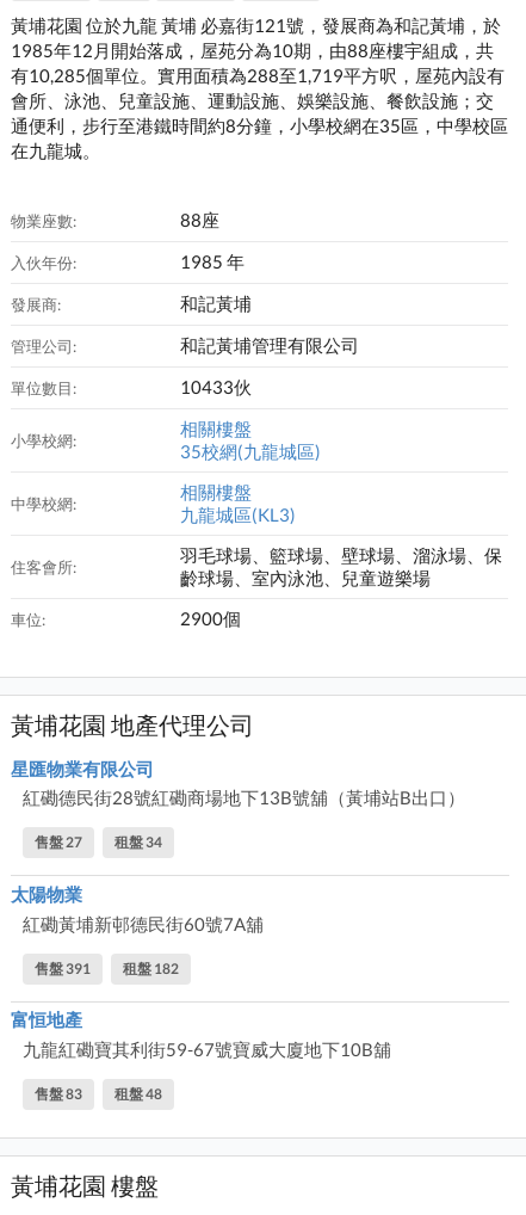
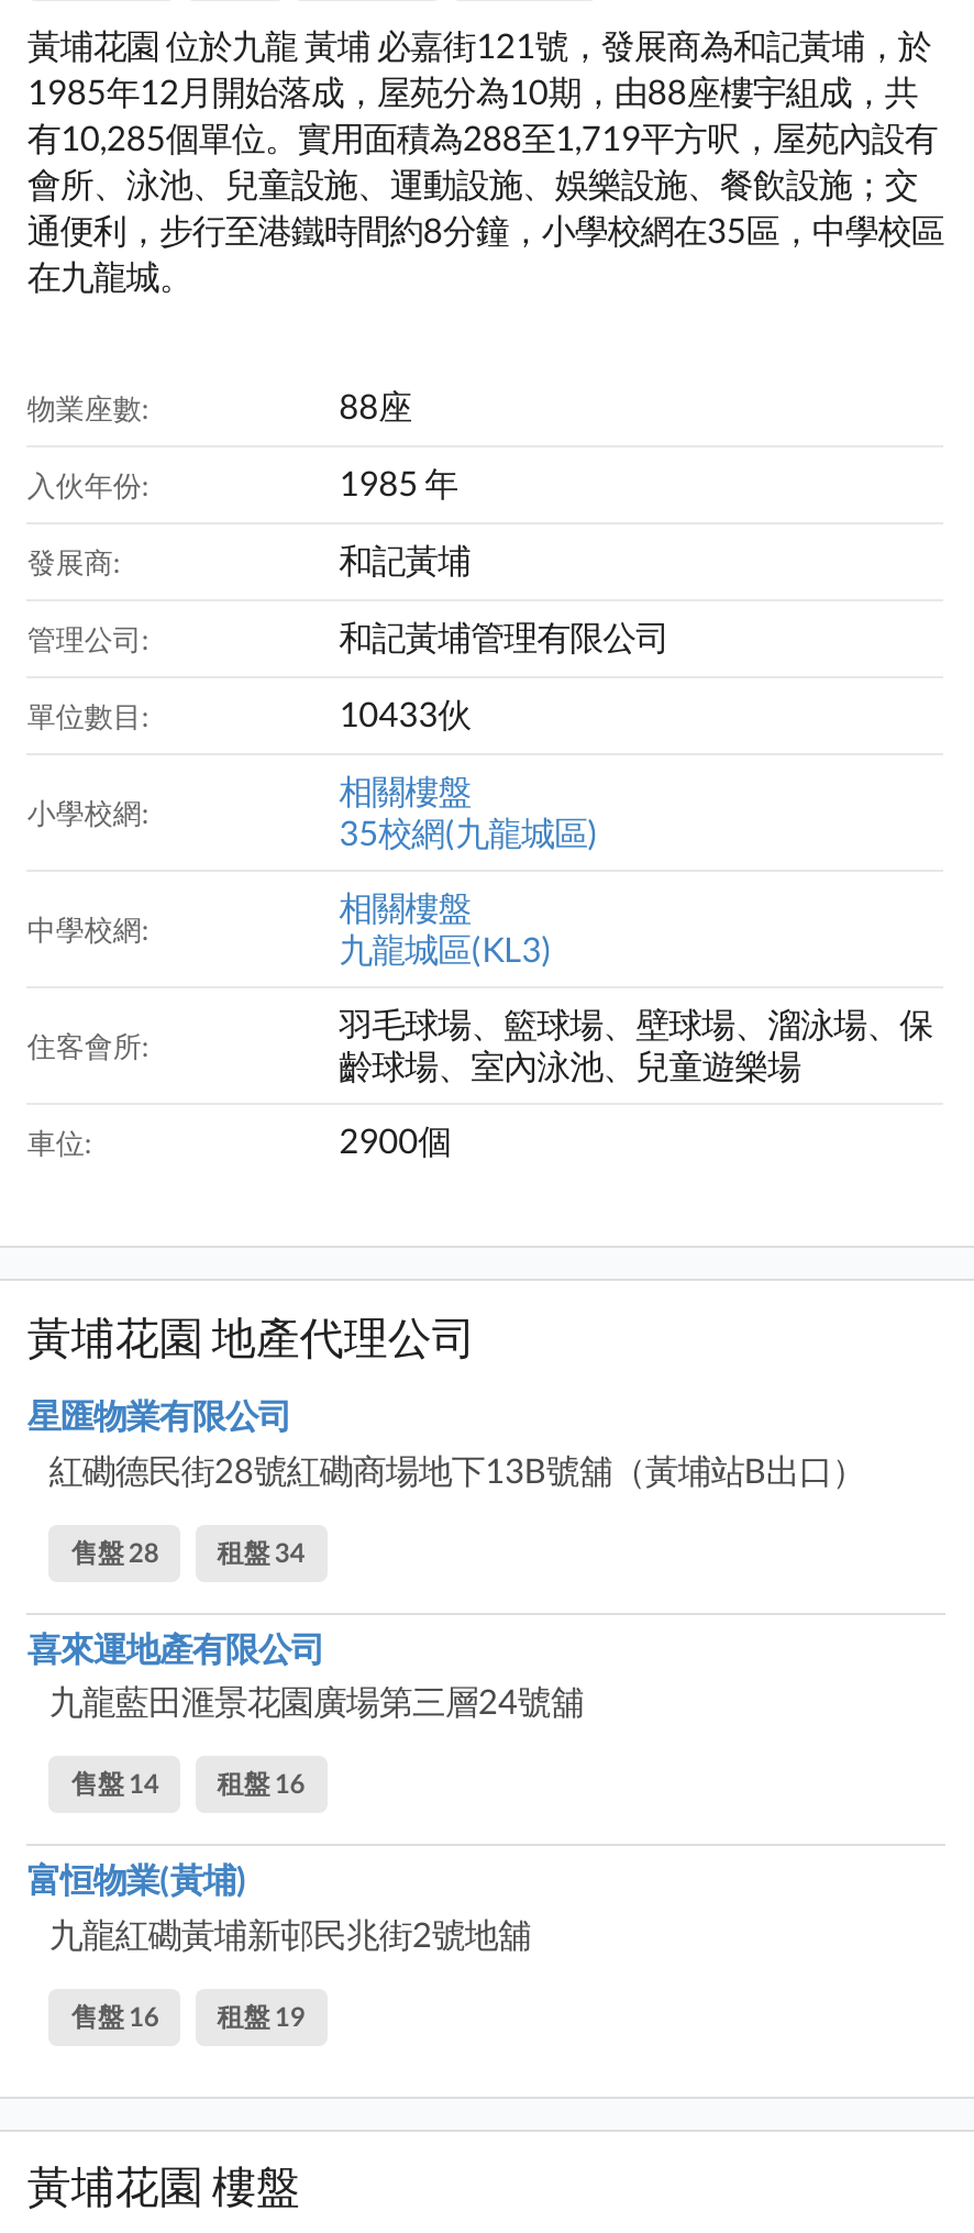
- 售盤 27 租盤 34
+ 售盤 28 租盤 34

- 太陽物業
- 紅磡黃埔新邨德民街60號7A舖
+ 喜來運地產有限公司
+ 九龍藍田滙景花園廣場第三層24號舖

- 售盤 391
- 租盤 182
+ 售盤 14
+ 租盤 16

- 富恒地產
- 九龍紅磡寶其利街59-67號寶威大廈地下10B舖
+ 富恒物業(黃埔)
+ 九龍紅磡黃埔新邨民兆街2號地舖

- 售盤 83
- 租盤 48
+ 售盤 16
+ 租盤 19
